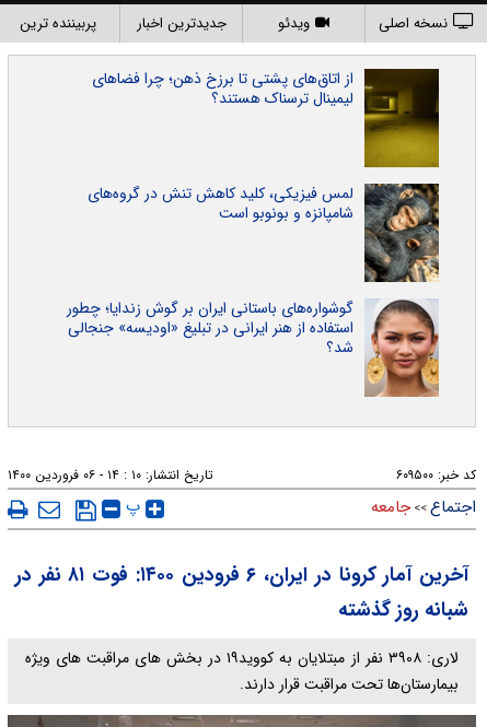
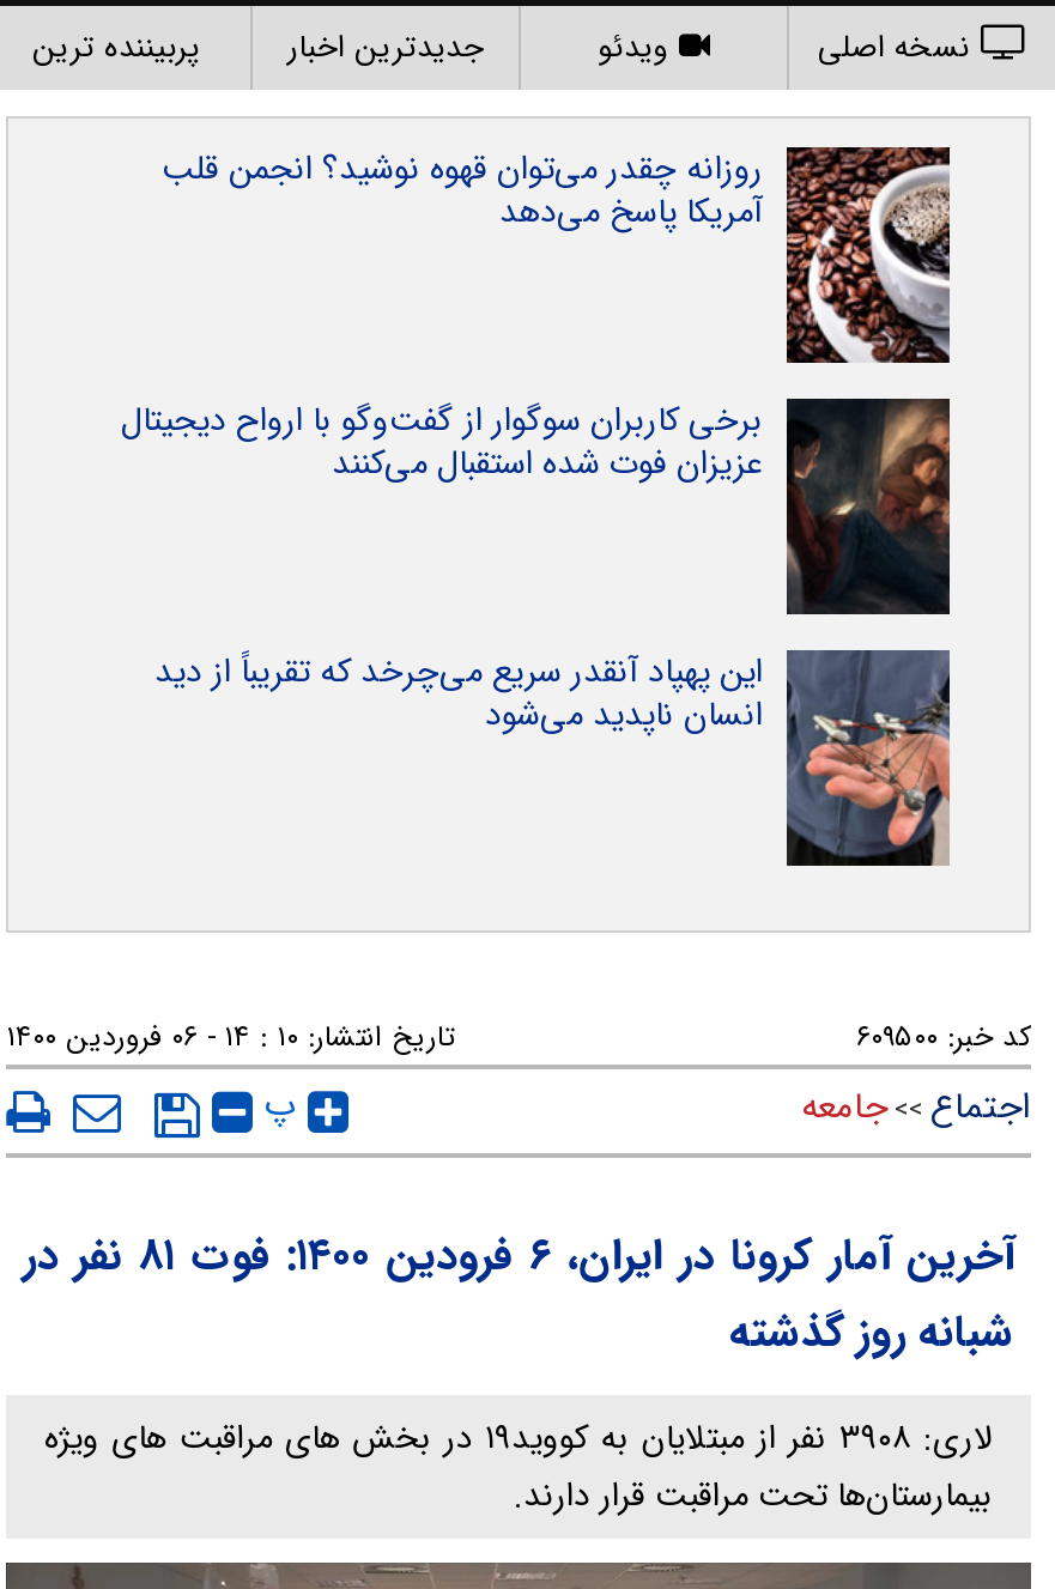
- [image]
- از اتاق‌های پشتی تا برزخ ذهن؛ چرا فضاهای
- لیمینال ترسناک هستند؟
+ [image]
+ روزانه چقدر می‌توان قهوه نوشید؟ انجمن قلب
+ آمریکا پاسخ می‌دهد

- [image]
- لمس فیزیکی، کلید کاهش تنش در گروه‌های
- شامپانزه و بونوبو است
+ [image]
+ برخی کاربران سوگوار از گفت‌وگو با ارواح دیجیتال
+ عزیزان فوت شده استقبال می‌کنند

- [image]
- گوشواره‌های باستانی ایران بر گوش زندایا؛ چطور
- استفاده از هنر ایرانی در تبلیغ «اودیسه» جنجالی
- شد؟
+ [image]
+ این پهپاد آنقدر سریع می‌چرخد که تقریباً از دید
+ انسان ناپدید می‌شود
